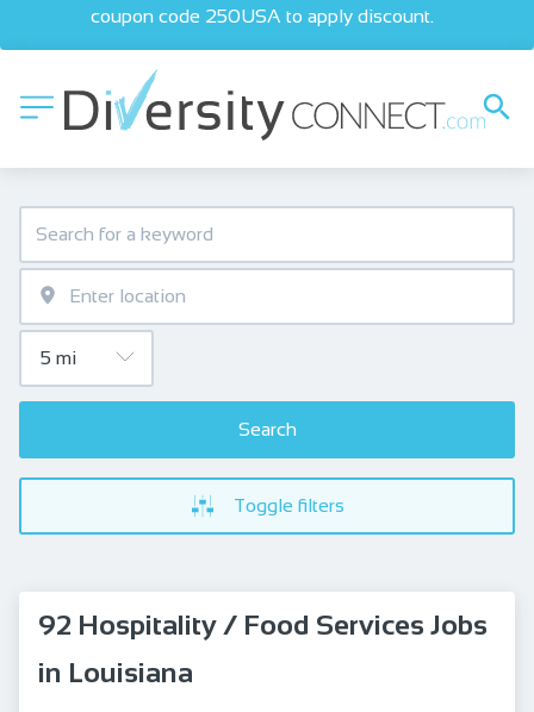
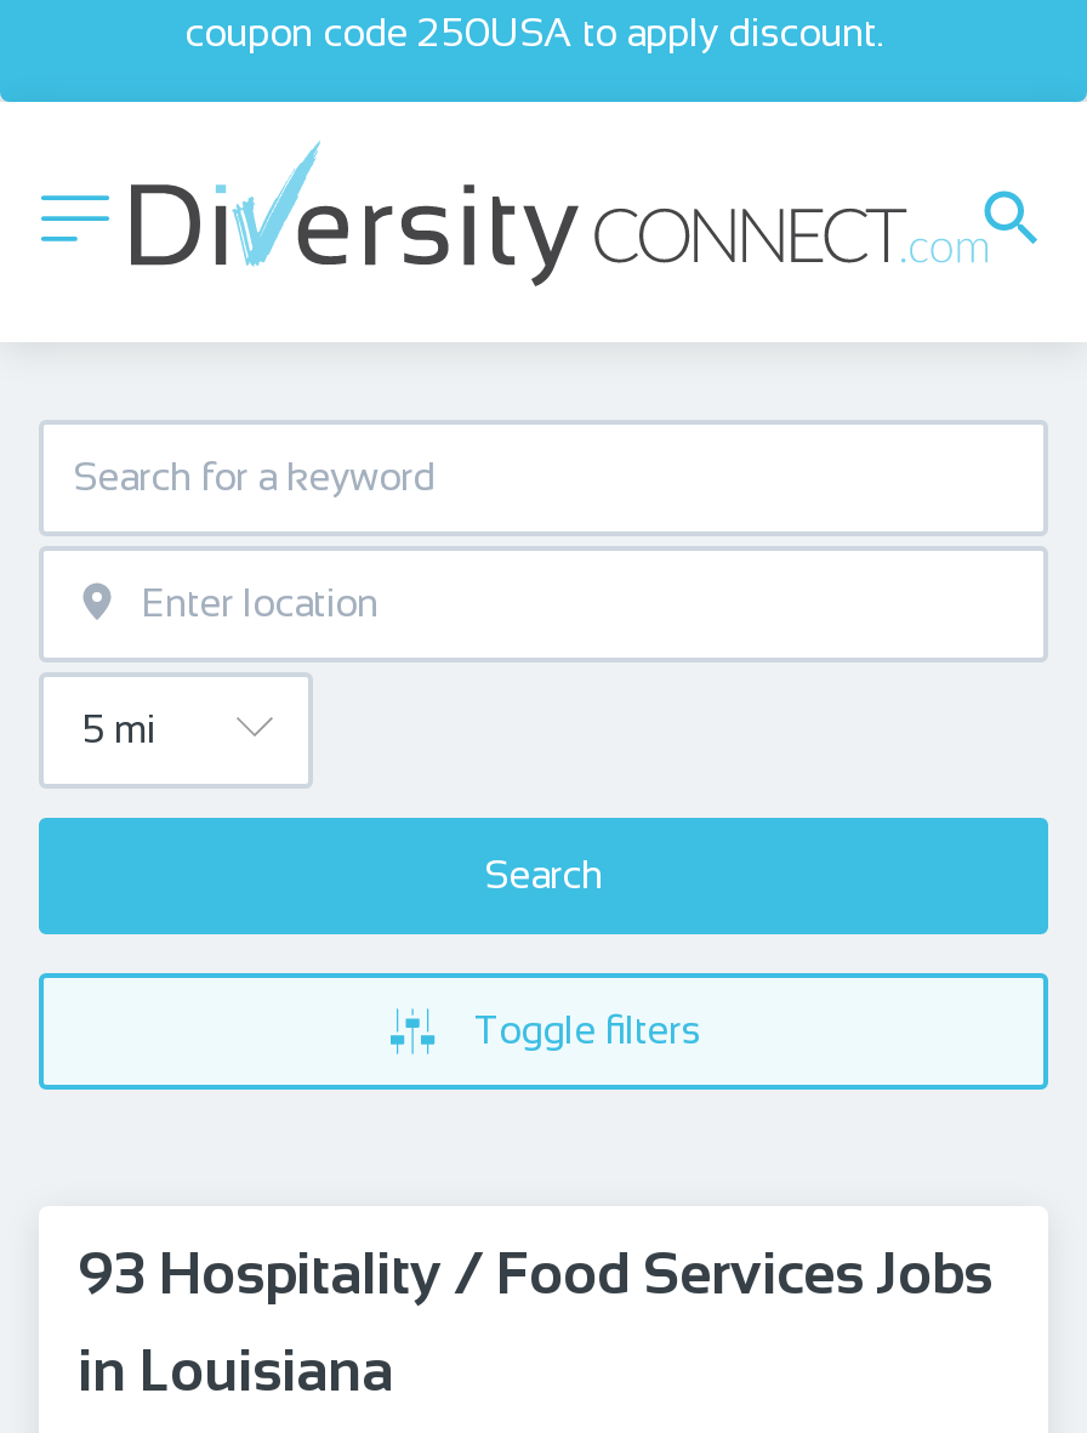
- 92 Hospitality / Food Services Jobs
+ 93 Hospitality / Food Services Jobs
